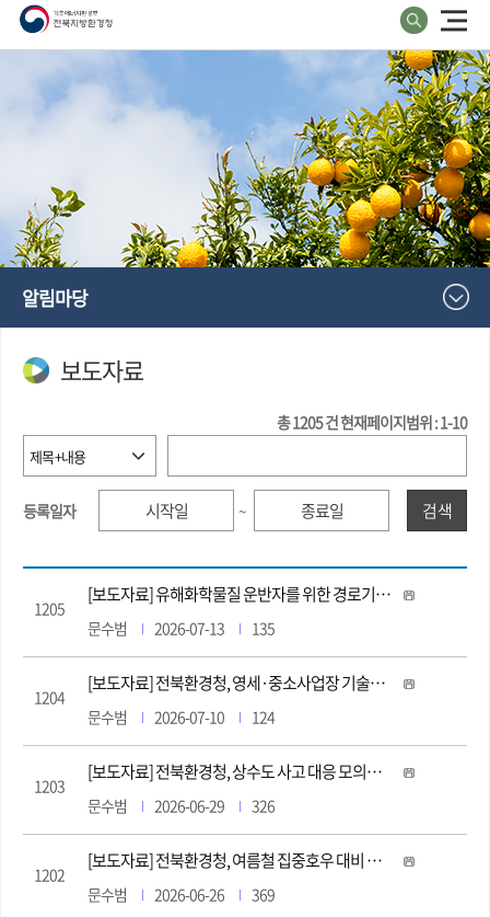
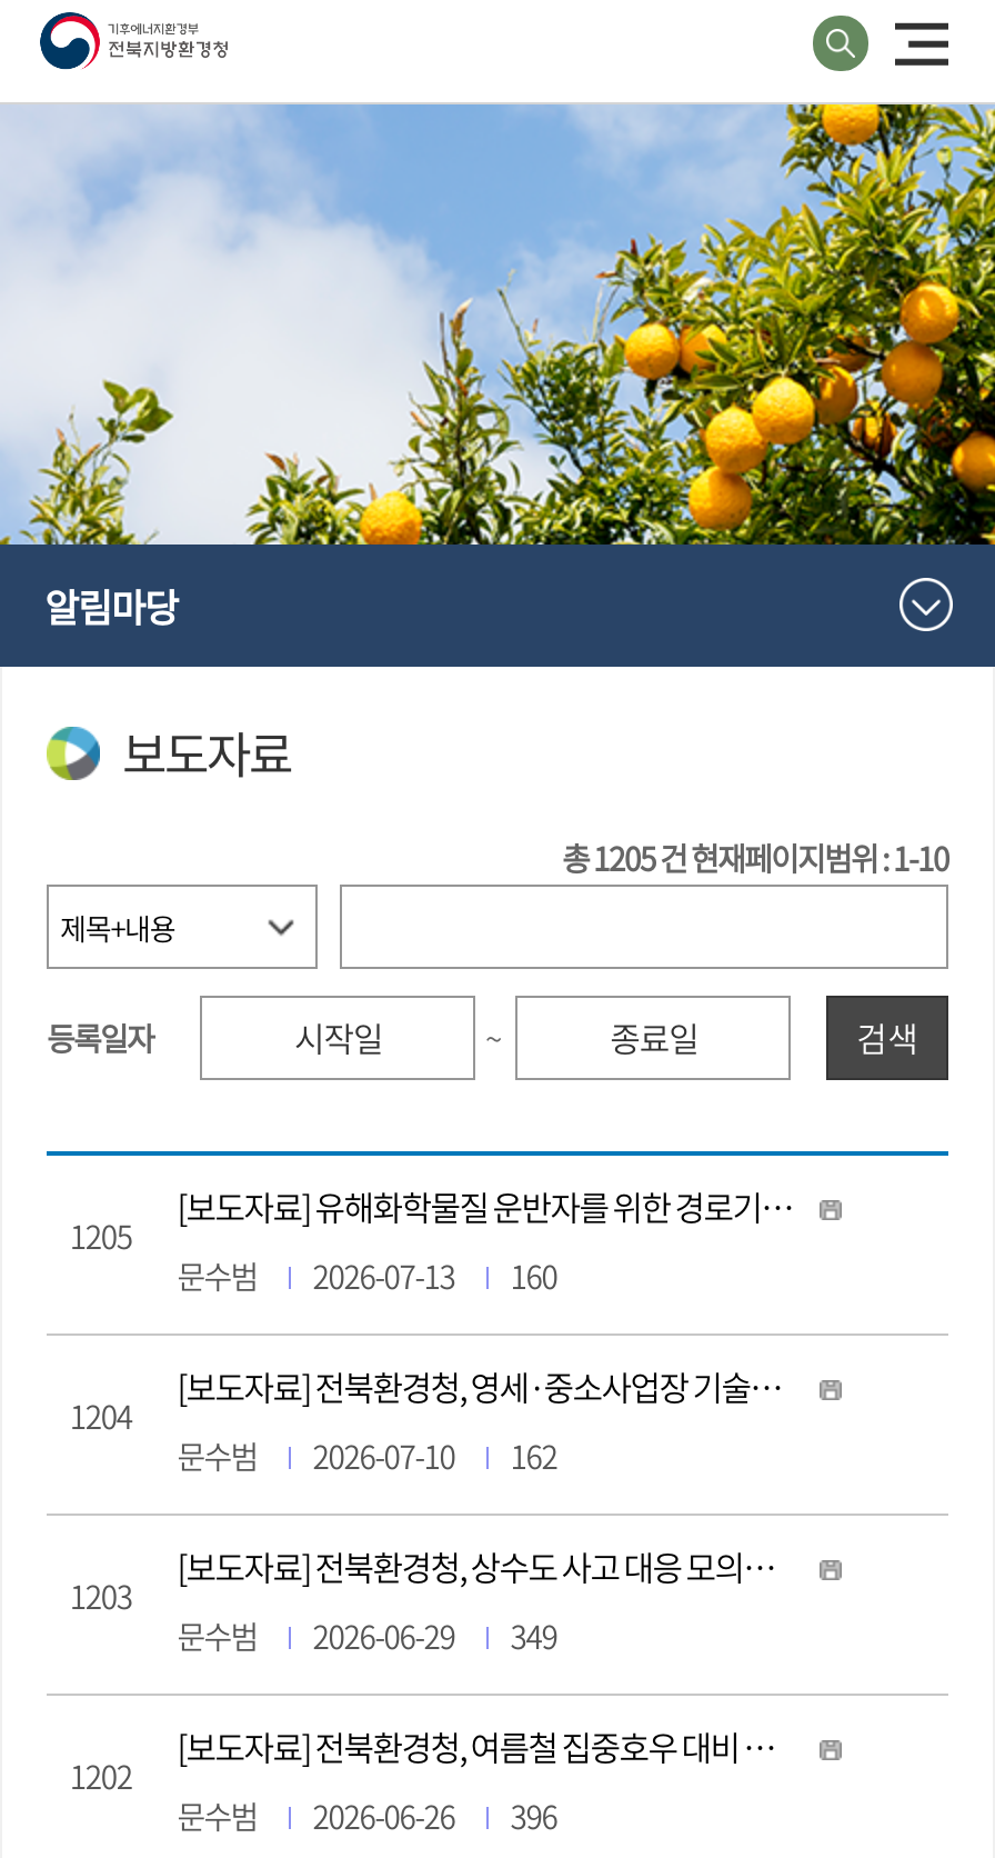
- 문수범 2026-07-13 135
+ 문수범 2026-07-13 160

- 문수범 2026-07-10 124
+ 문수범 2026-07-10 162

- 문수범 2026-06-29 326
+ 문수범 2026-06-29 349

- 문수범 2026-06-26 369
+ 문수범 2026-06-26 396
